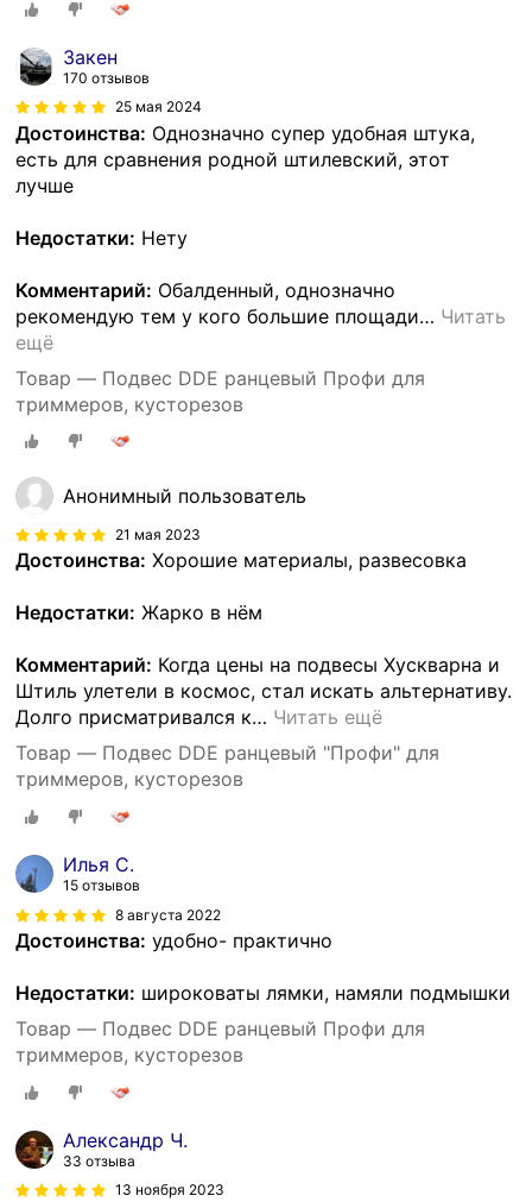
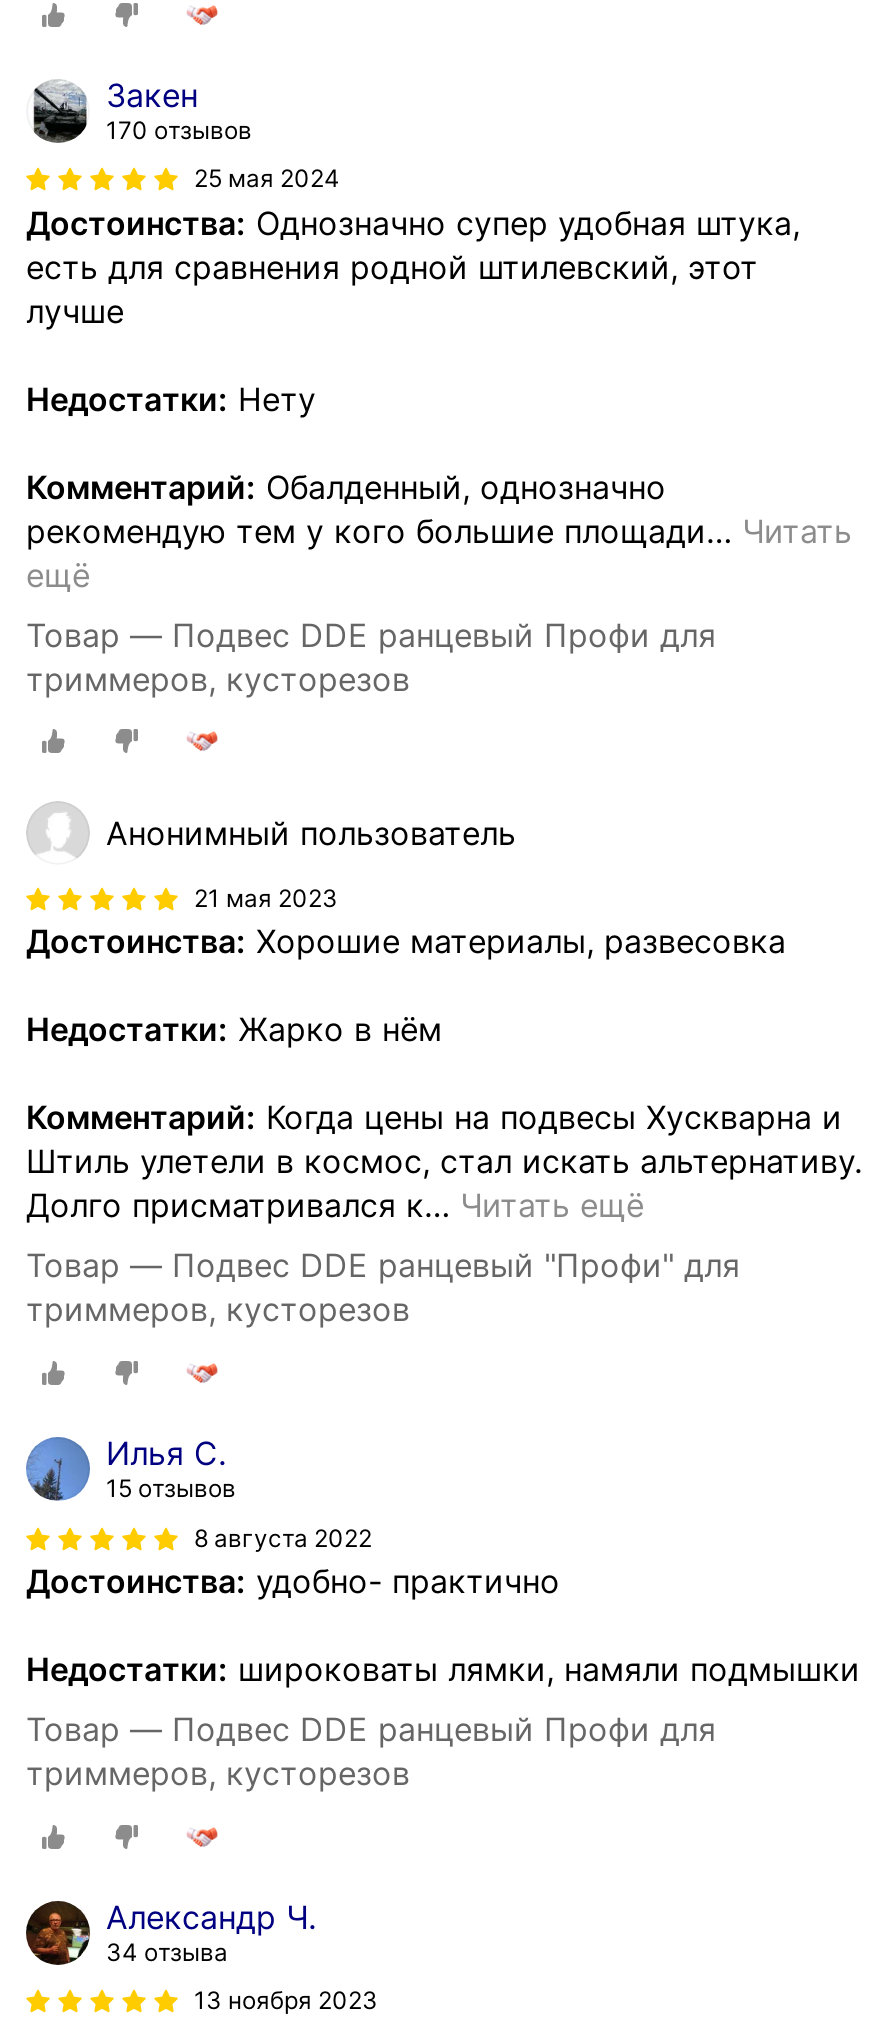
- 33 отзыва
+ 34 отзыва
